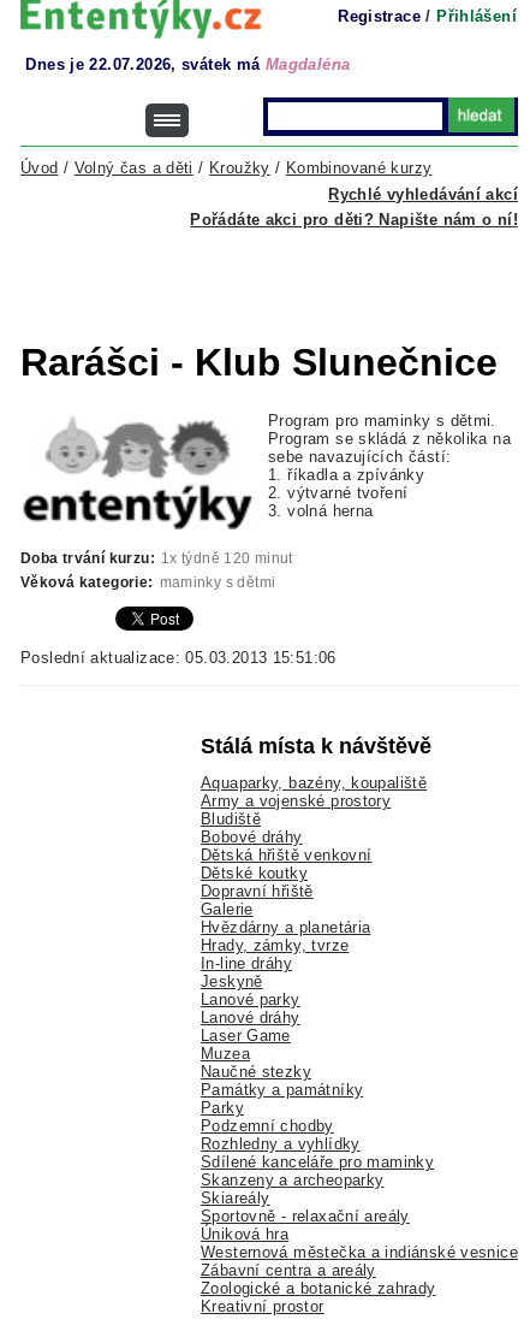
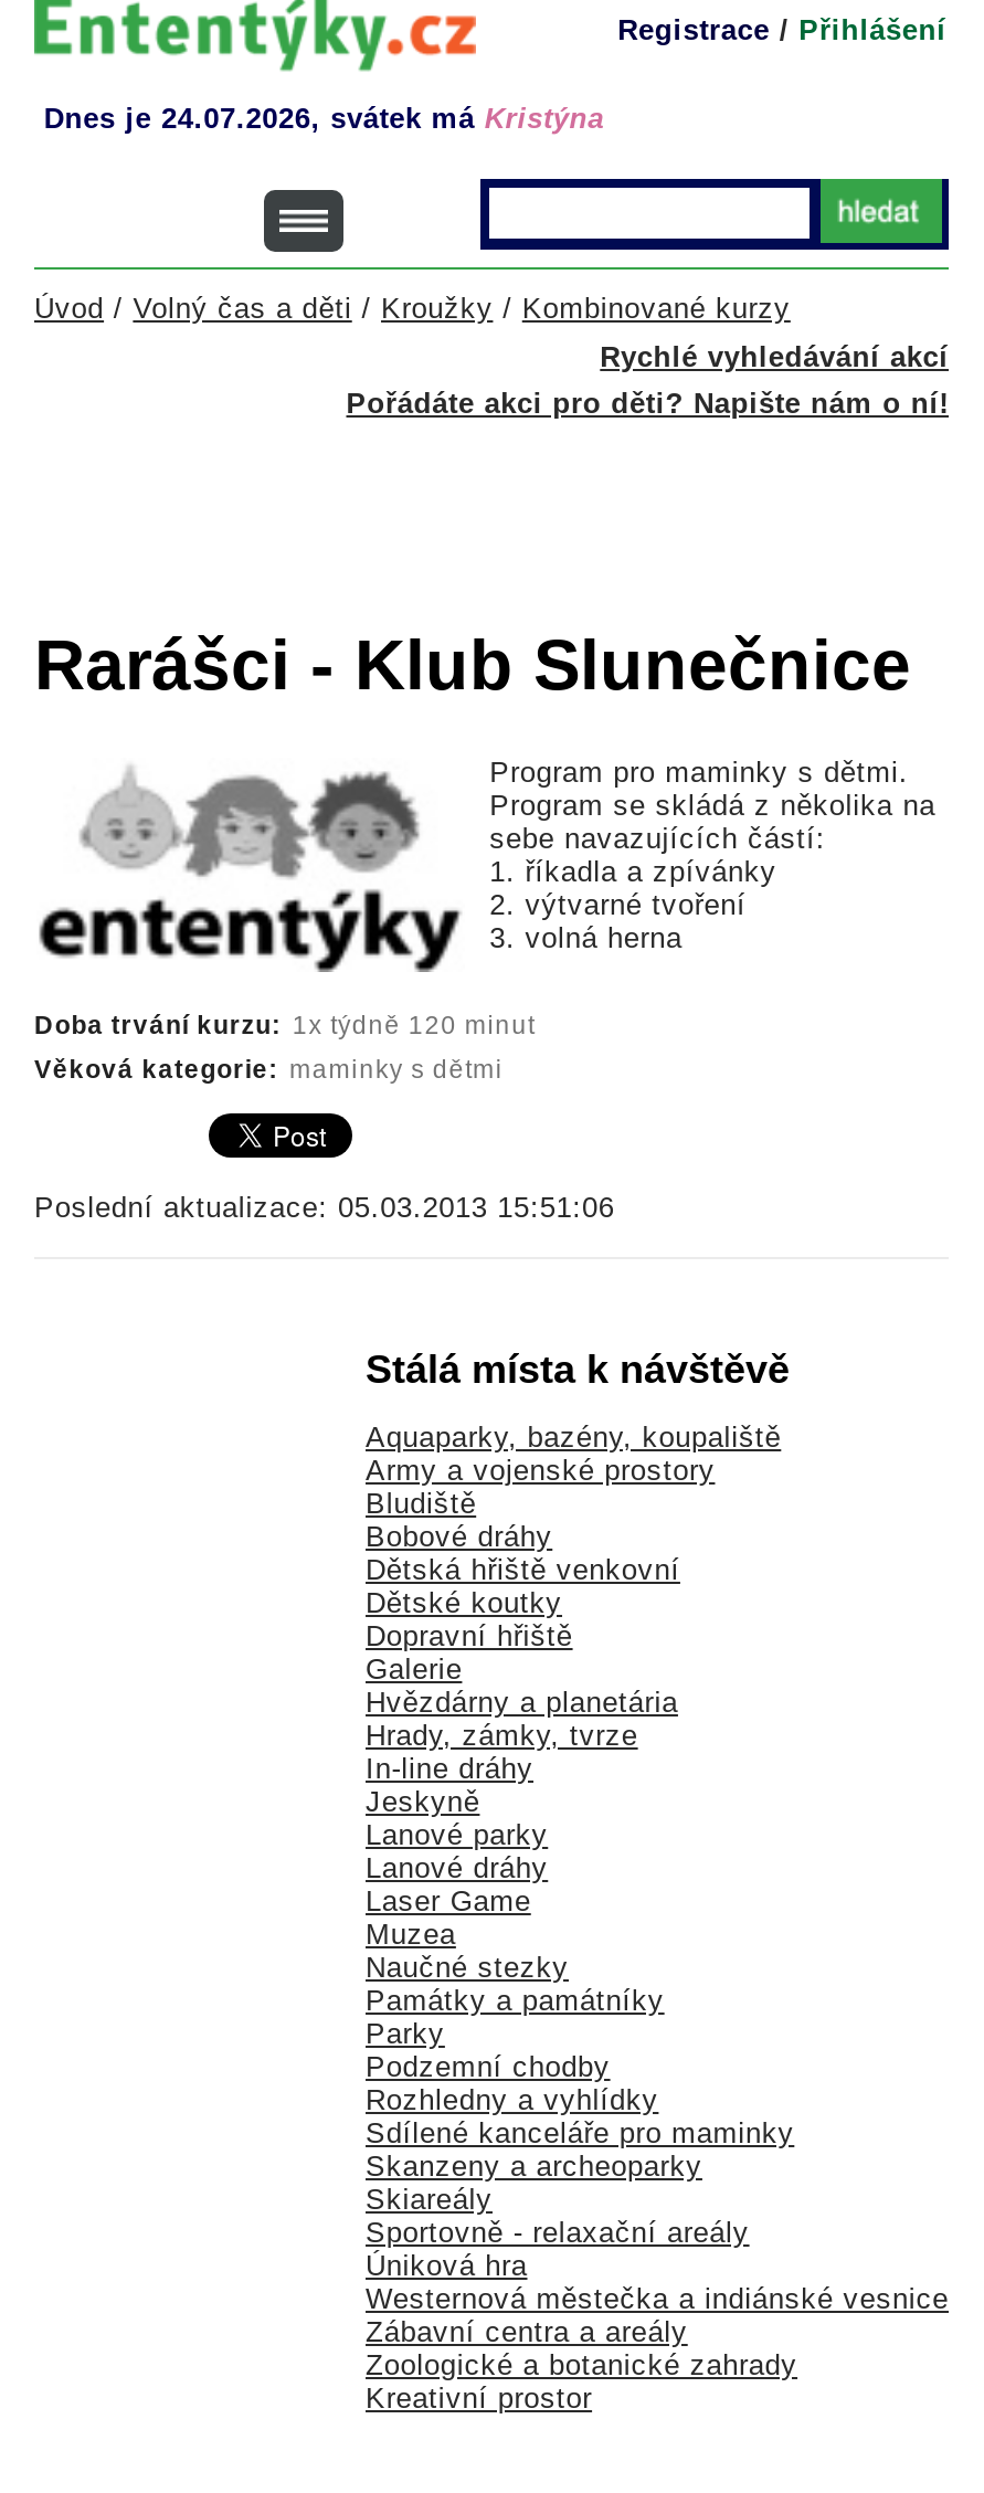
- Dnes je 22.07.2026, svátek má Magdaléna
+ Dnes je 24.07.2026, svátek má Kristýna
